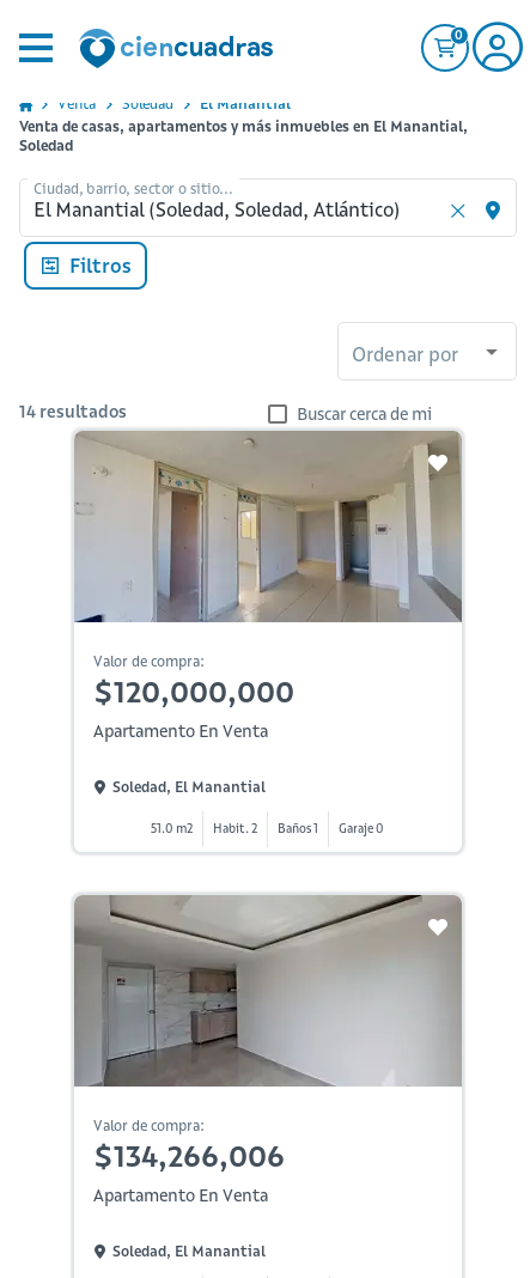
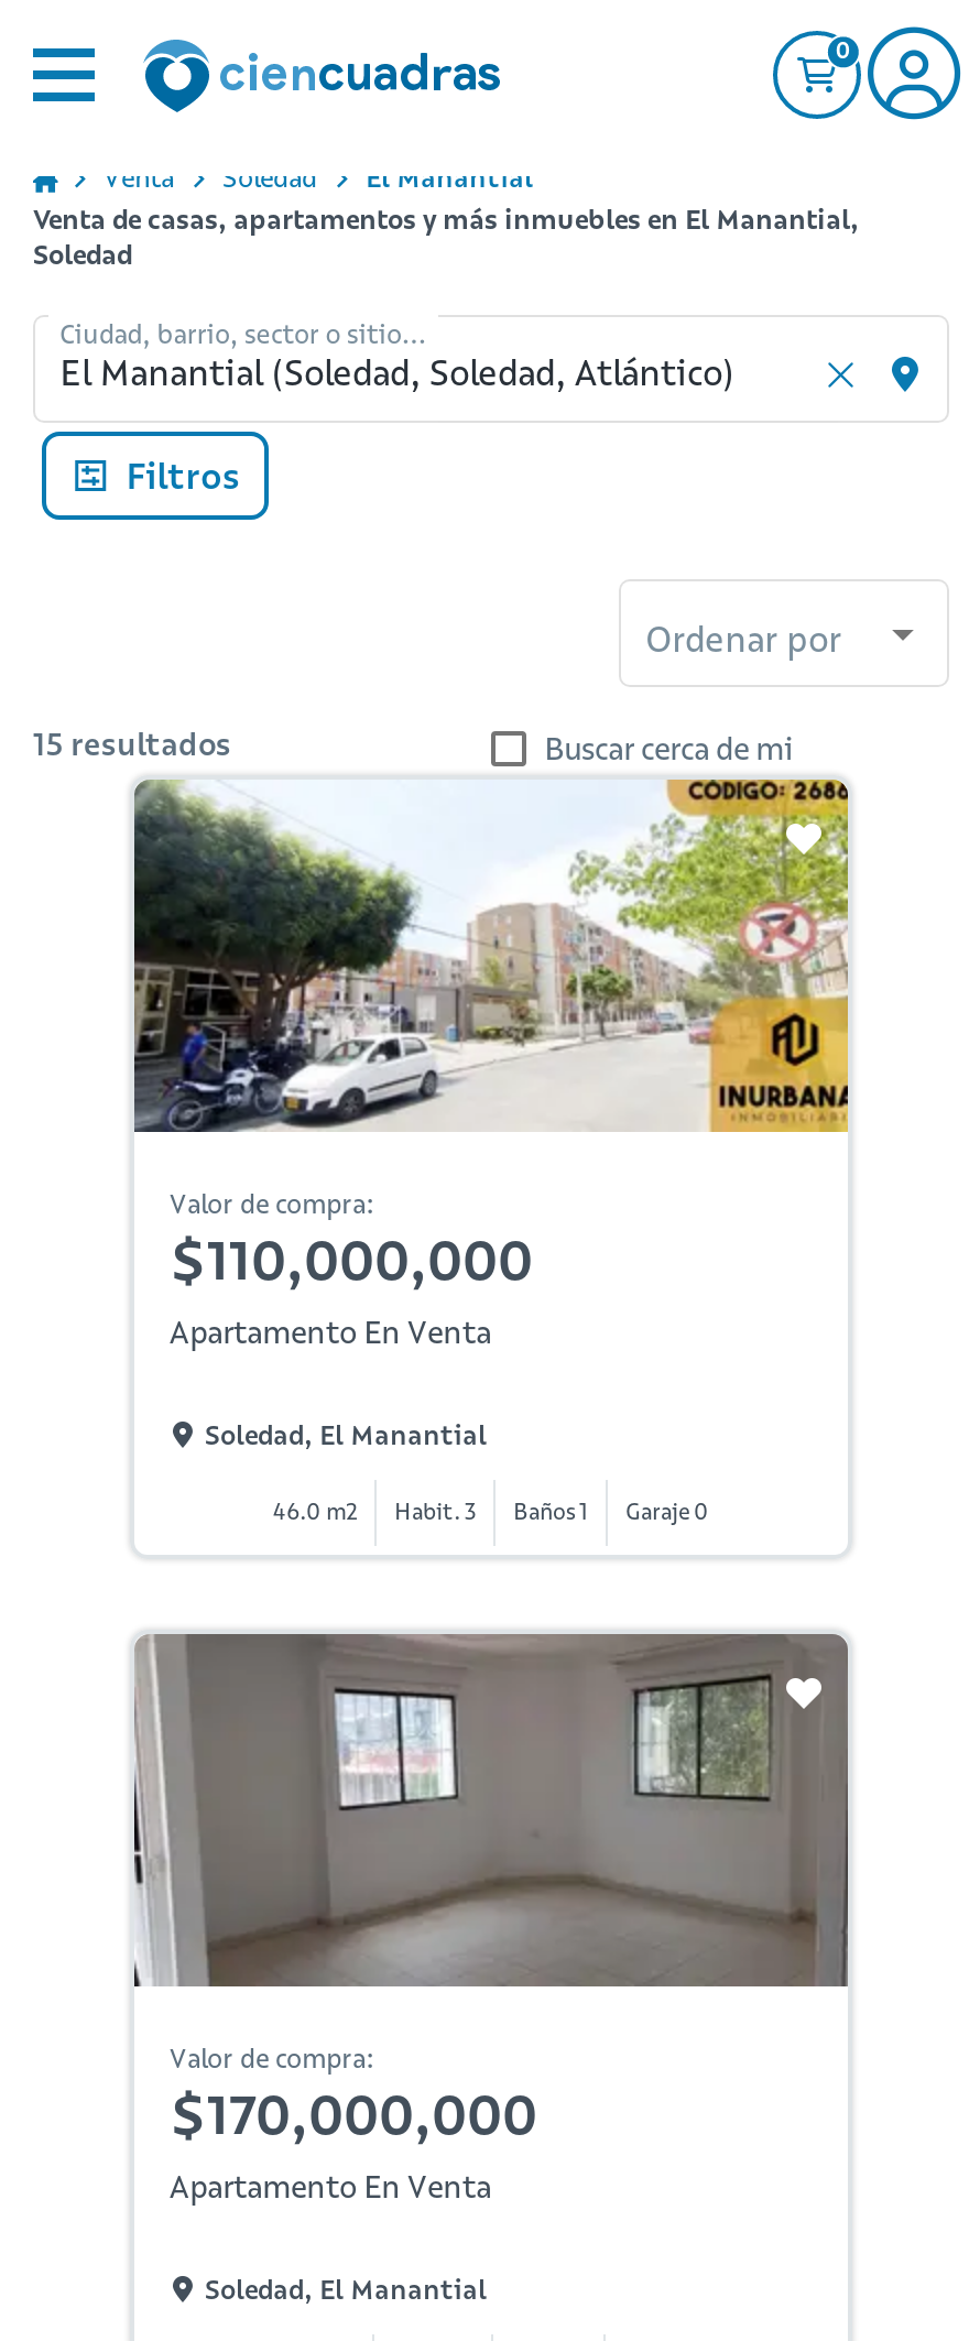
- 14 resultados
+ 15 resultados

- [image]
+ [image]

- $120,000,000
+ $110,000,000

- 51.0 m2
+ 46.0 m2

- Habit. 2
+ Habit. 3

- [image]
+ [image]

- $134,266,006
+ $170,000,000
